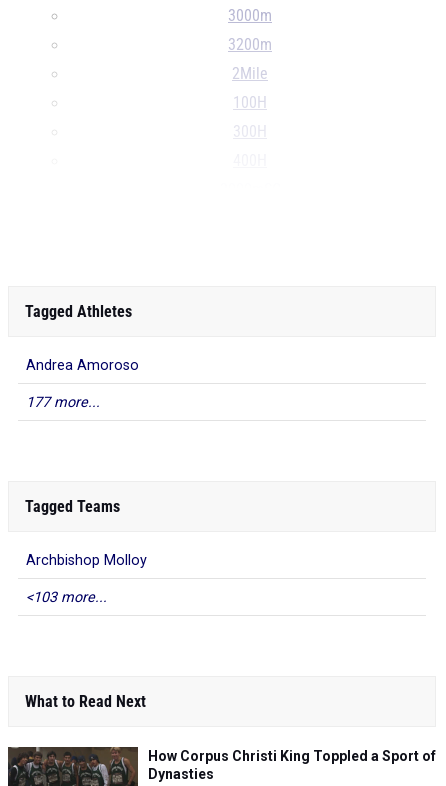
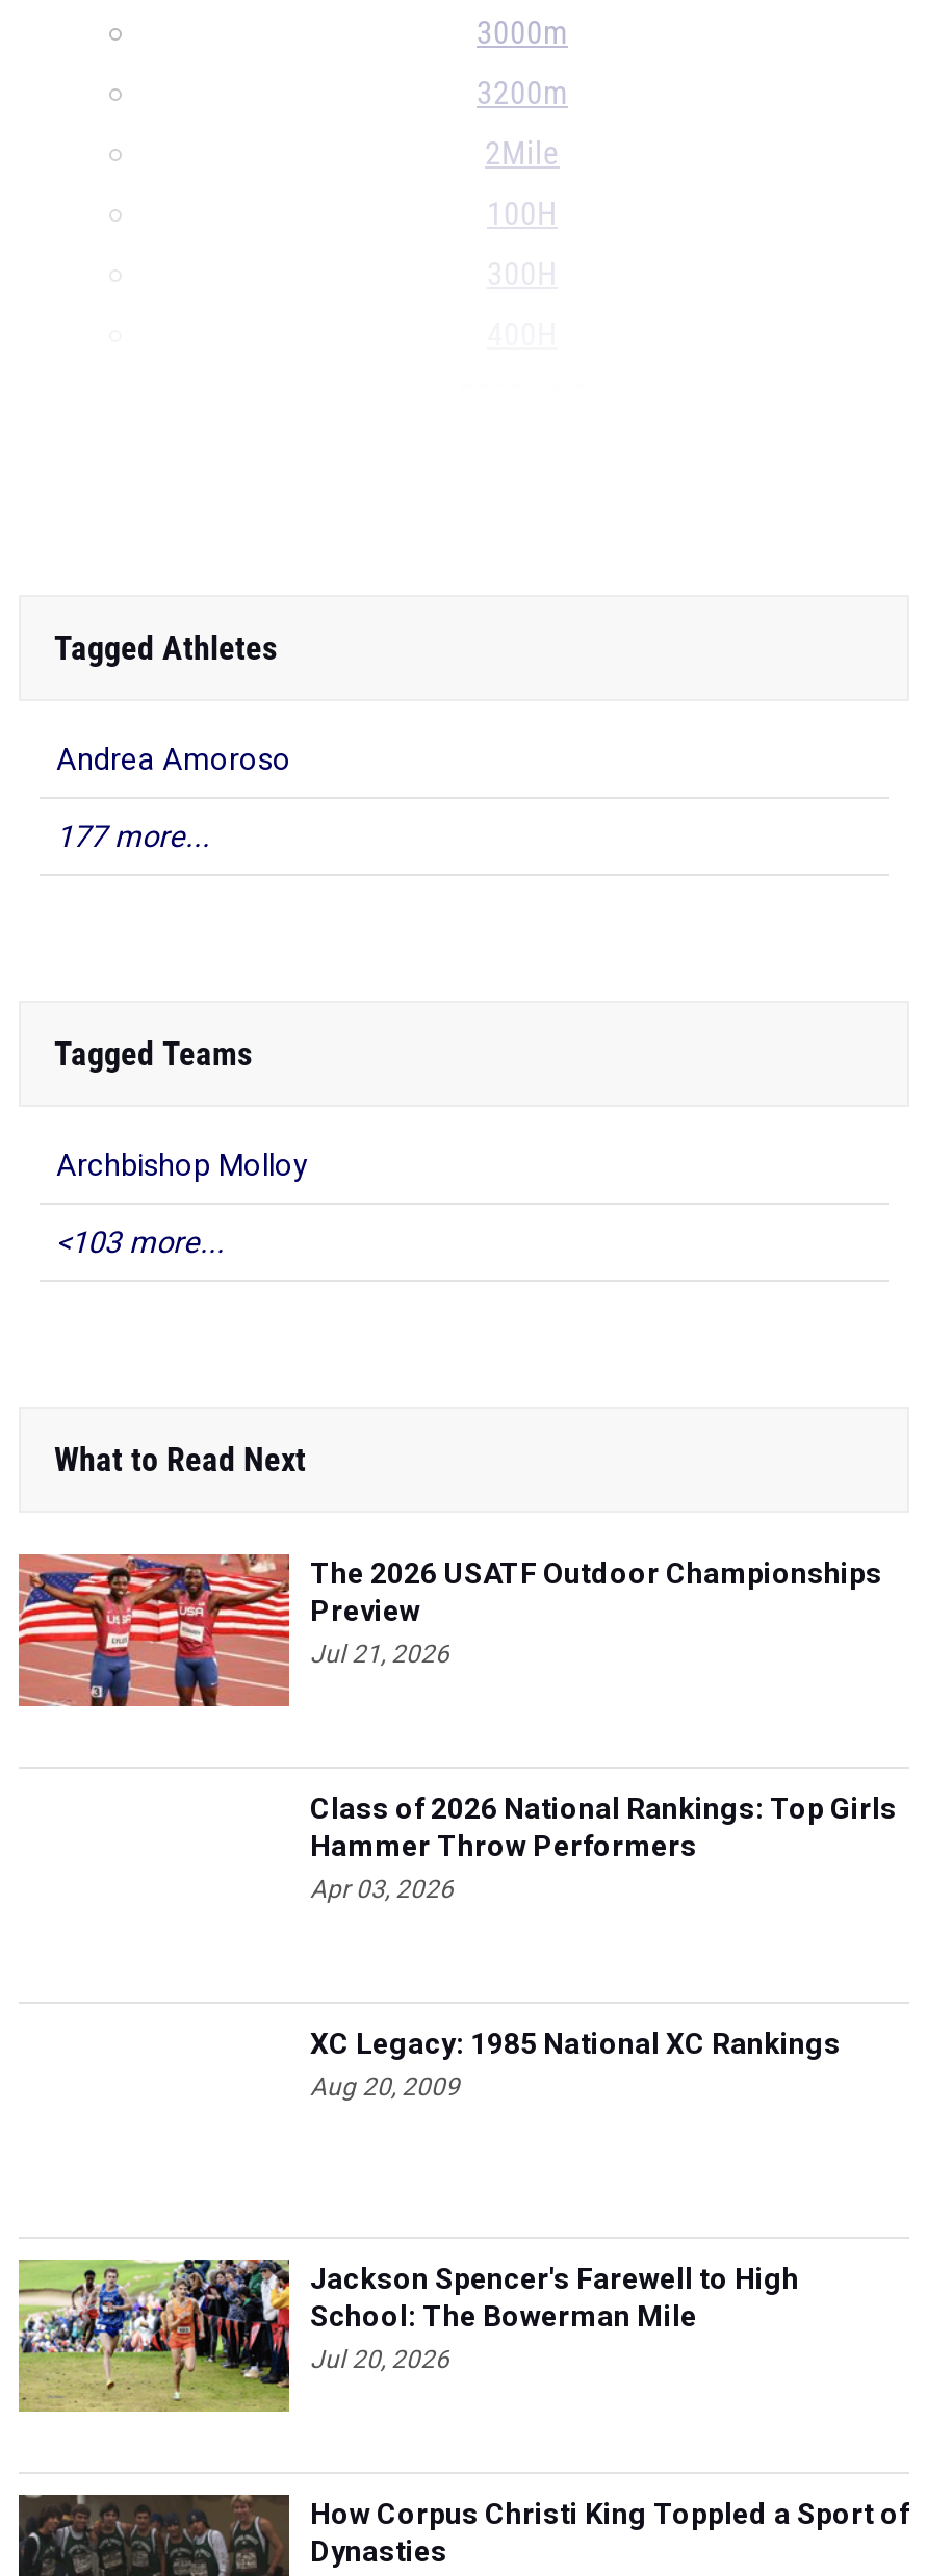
+ [image]
+ The 2026 USATF Outdoor Championships
+ Preview
+ Jul 21, 2026

+ [image]
+ Jackson Spencer's Farewell to High
+ School: The Bowerman Mile
+ Jul 20, 2026

+ Class of 2026 National Rankings: Top Girls
+ Hammer Throw Performers
+ Apr 03, 2026

+ XC Legacy: 1985 National XC Rankings
+ Aug 20, 2009
